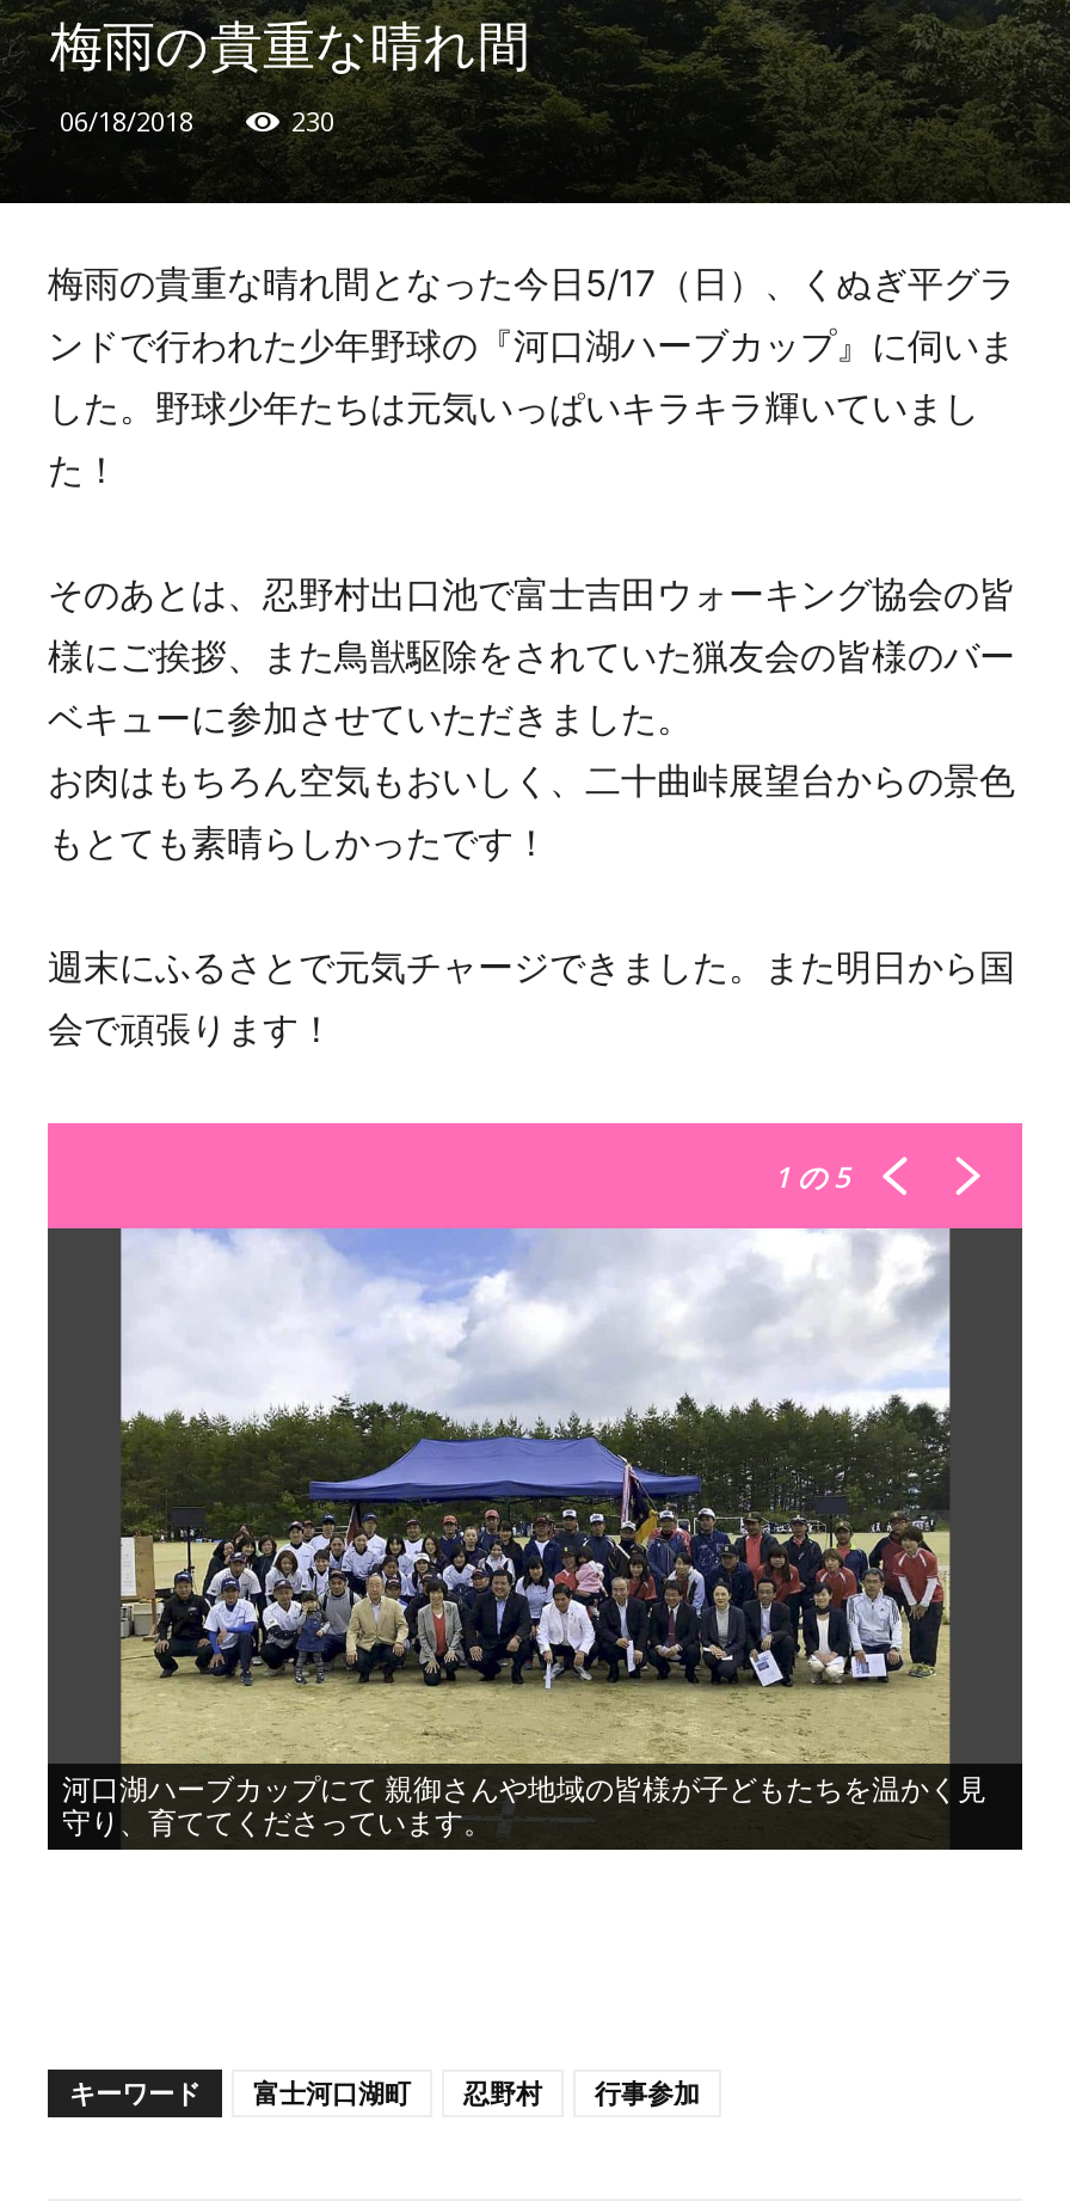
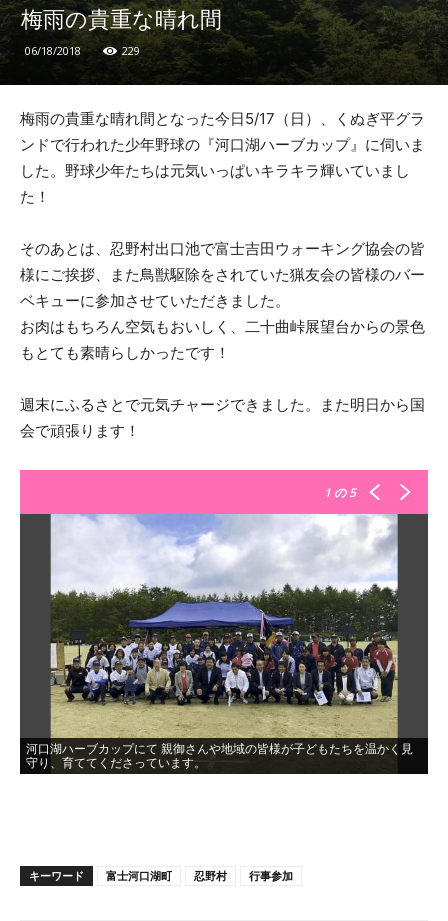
- 230
+ 229
